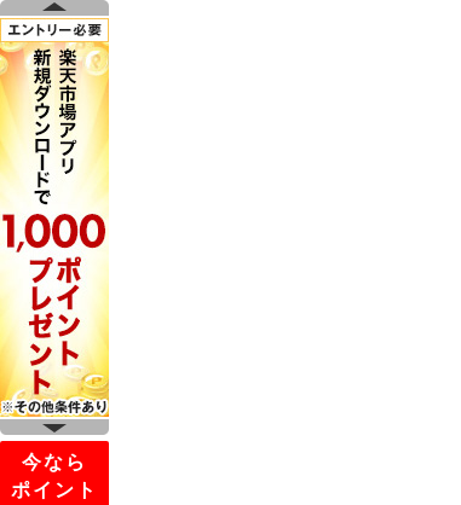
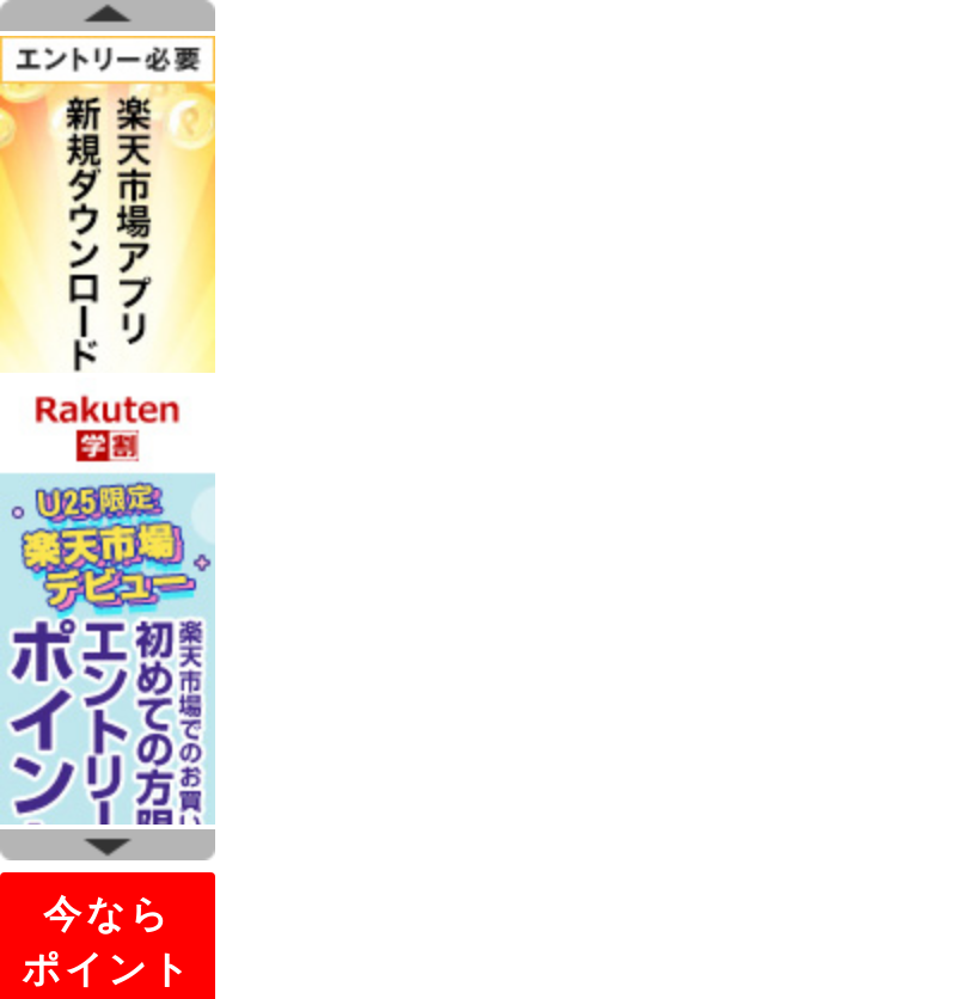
- [image]
+ [image]
